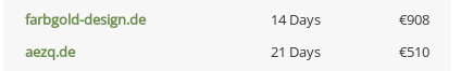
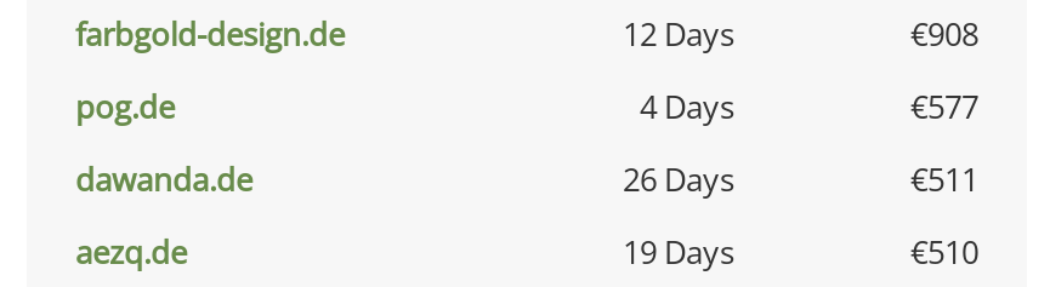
- 14 Days
+ 12 Days

+ pog.de
+ 4 Days
+ €577
+ dawanda.de
+ 26 Days
+ €511

- 21 Days
+ 19 Days
